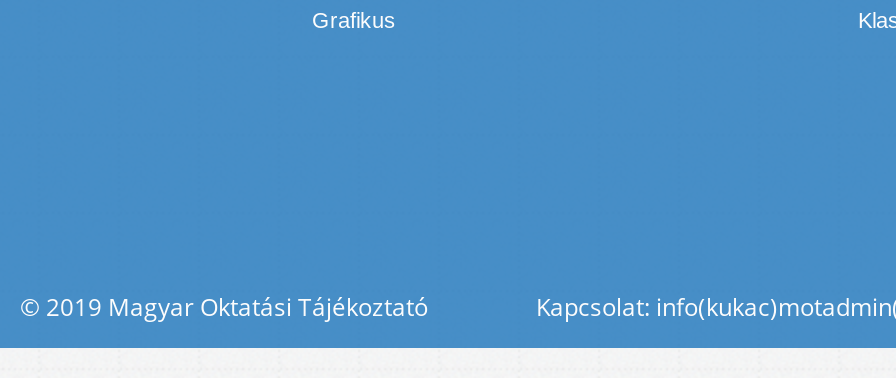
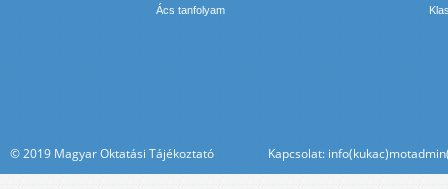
- Grafikus
+ Ács tanfolyam
